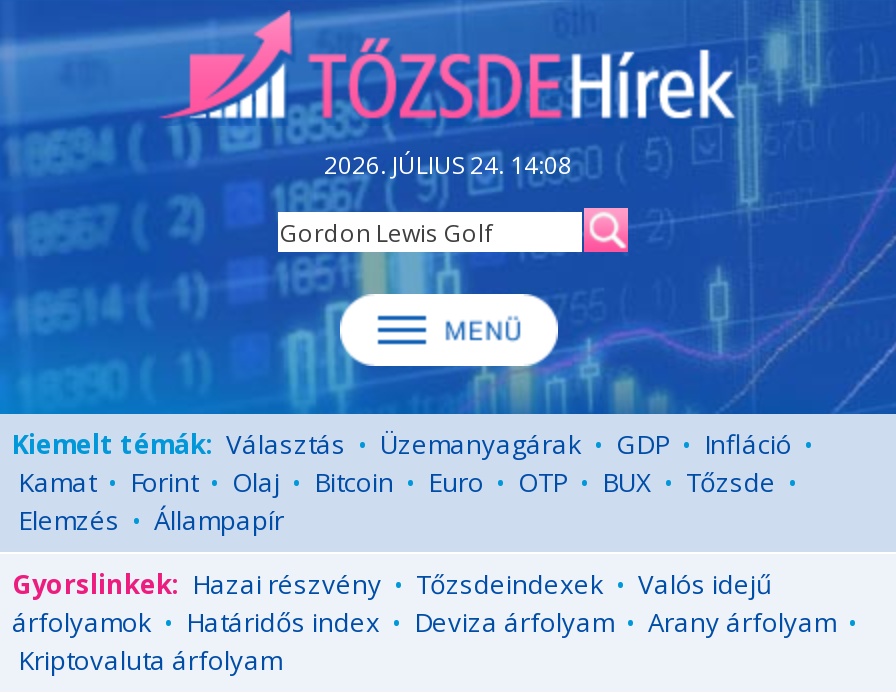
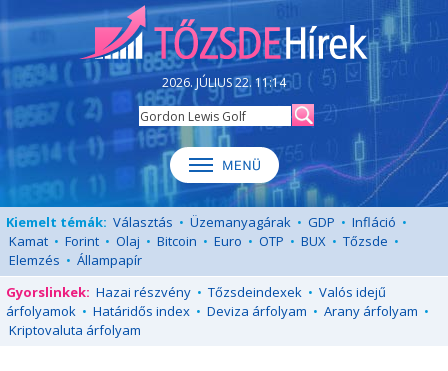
- 2026. JÚLIUS 24. 14:08
+ 2026. JÚLIUS 22. 11:14
